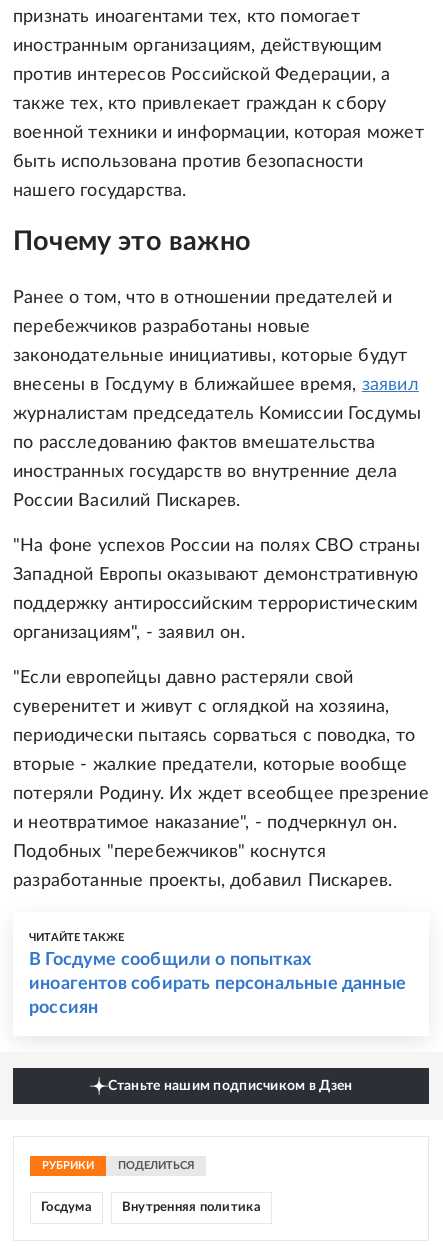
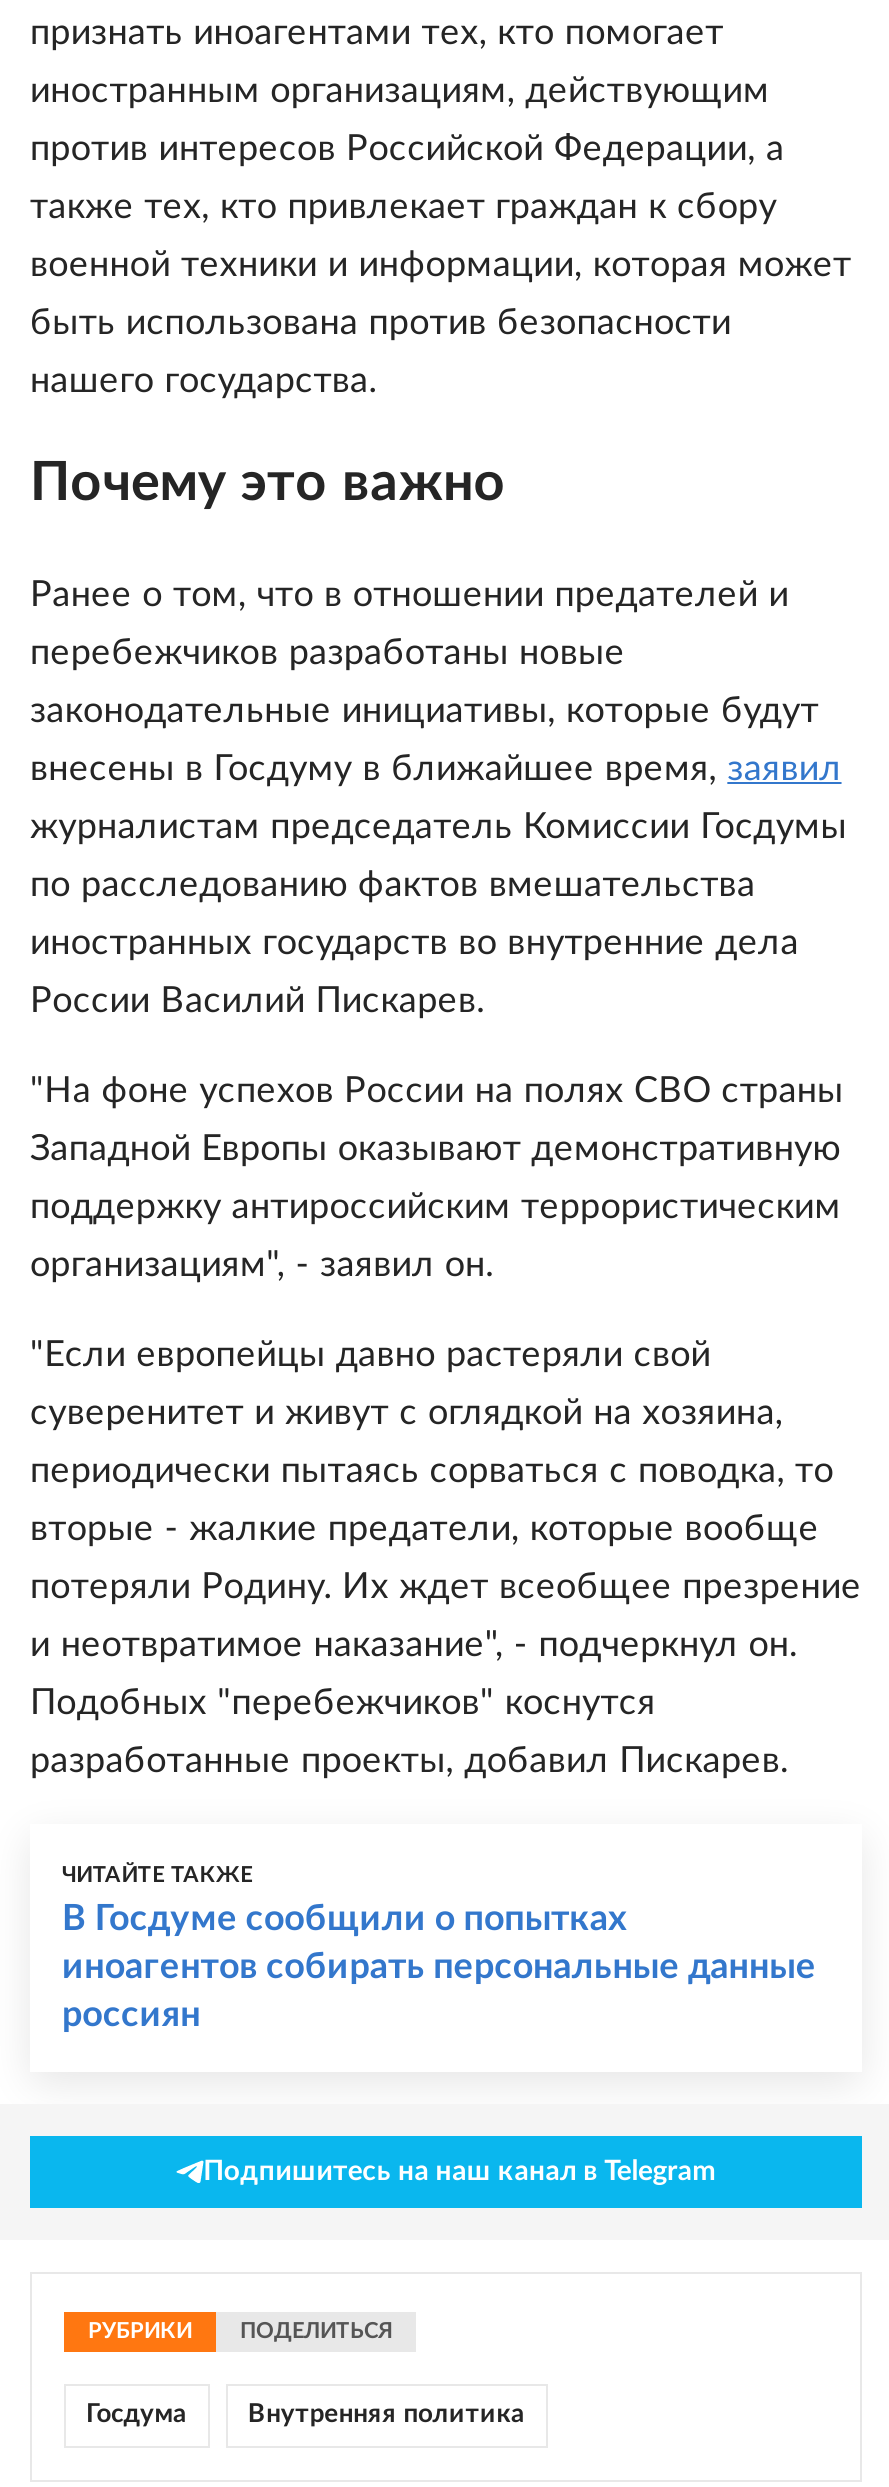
- Станьте нашим подписчиком в Дзен
+ Подпишитесь на наш канал в Telegram
